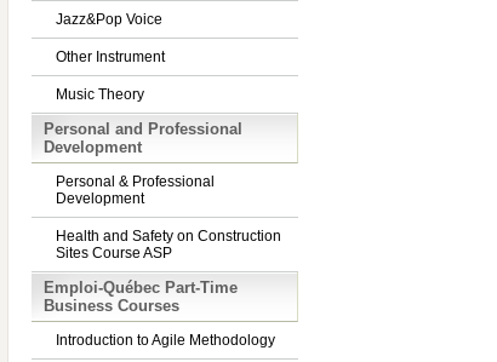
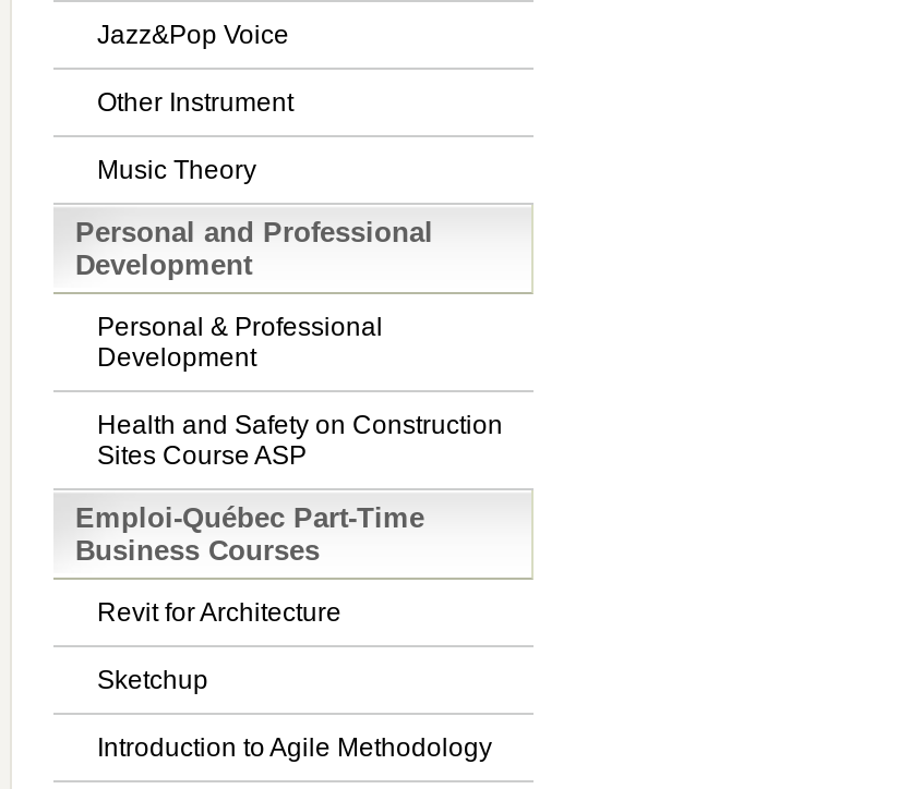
+ Revit for Architecture
+ Sketchup
